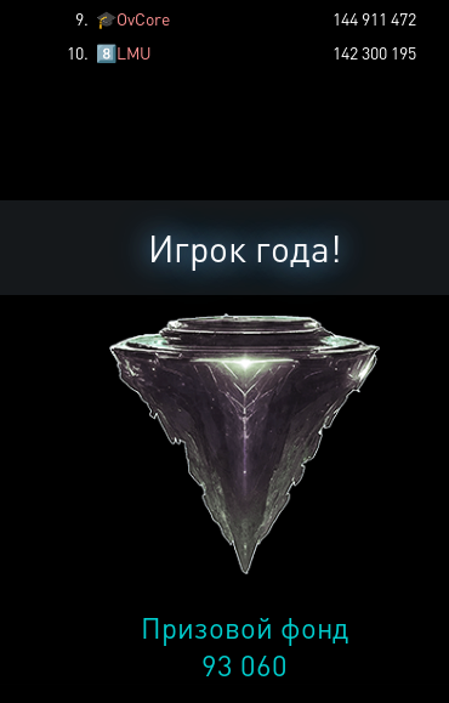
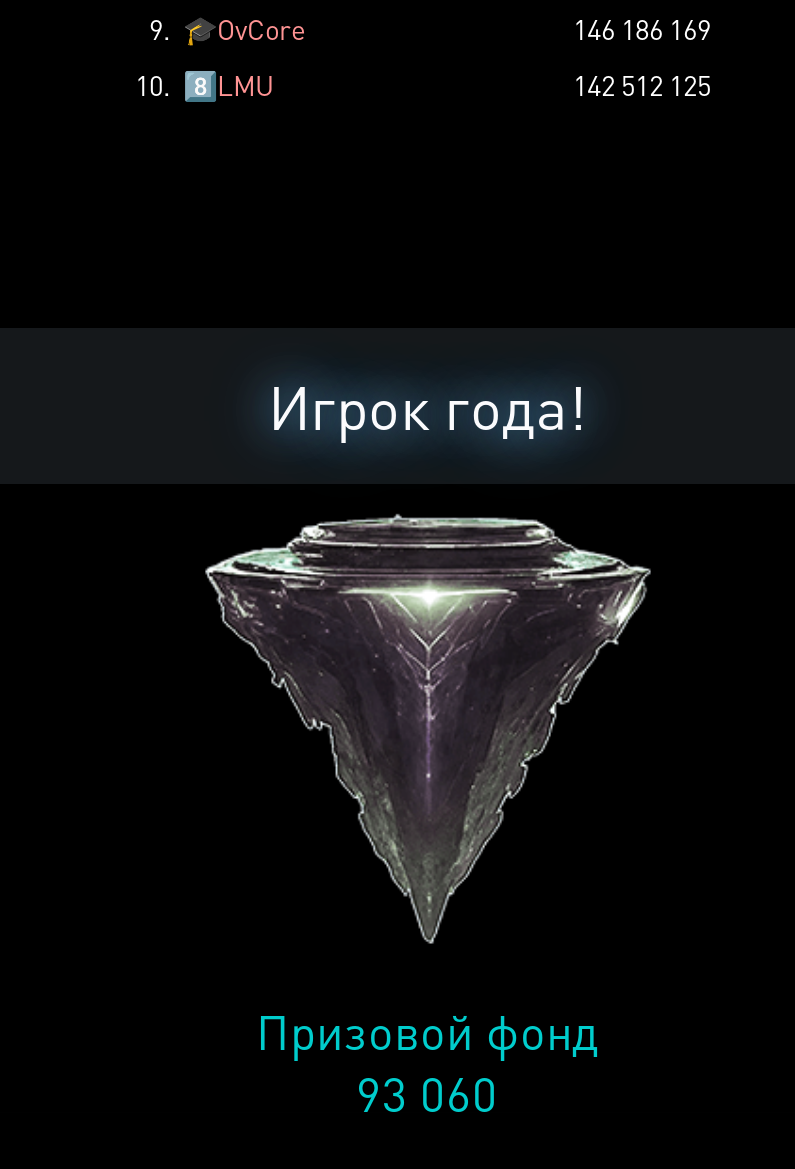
- 144 911 472
+ 146 186 169

- 142 300 195
+ 142 512 125
